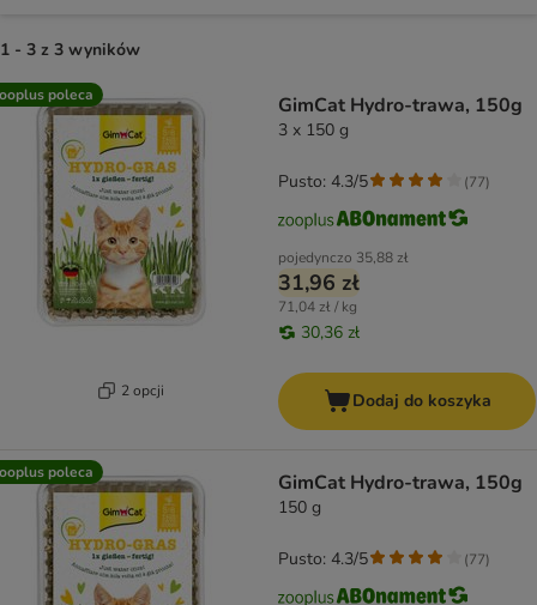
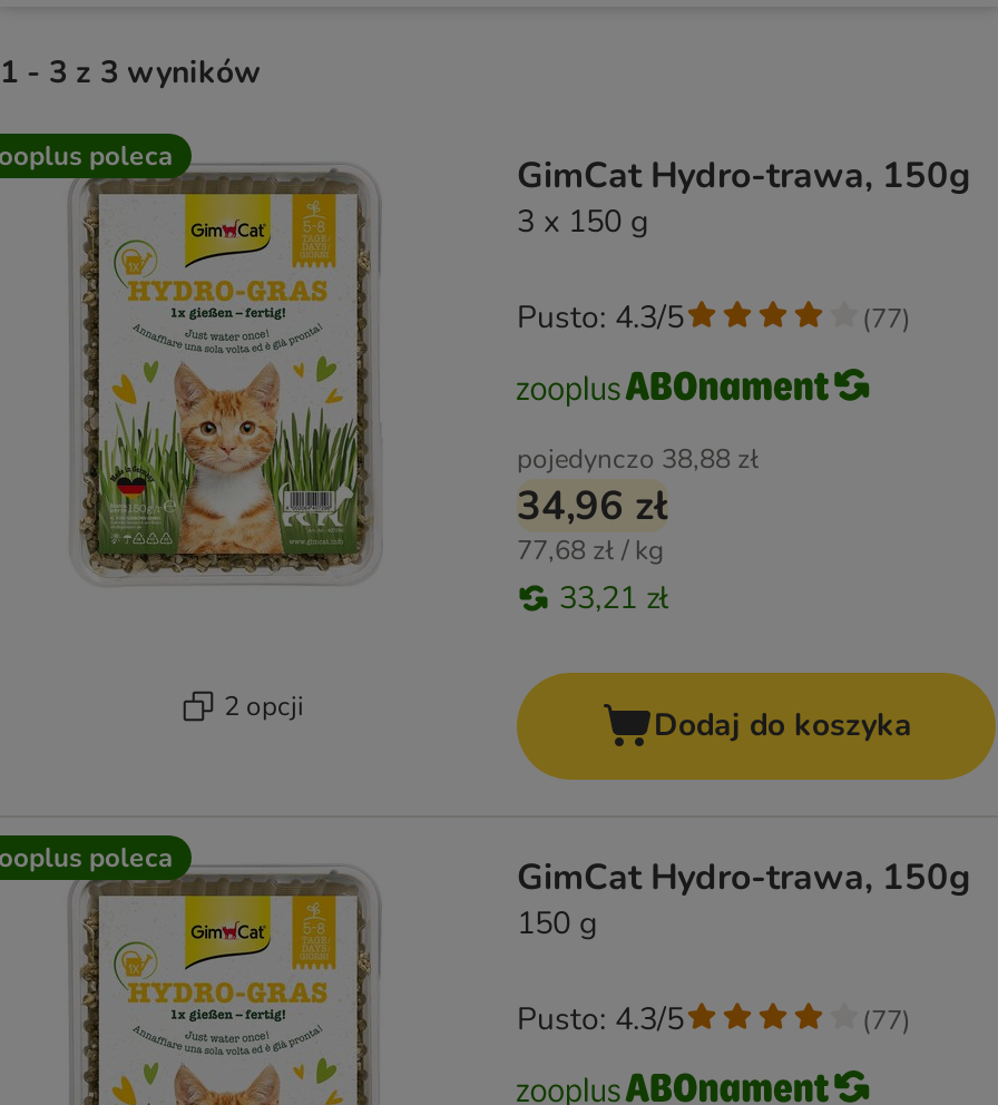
- pojedynczo 35,88 zł
+ pojedynczo 38,88 zł

- 31,96 zł
+ 34,96 zł

- 71,04 zł / kg
+ 77,68 zł / kg

- 30,36 zł
+ 33,21 zł
